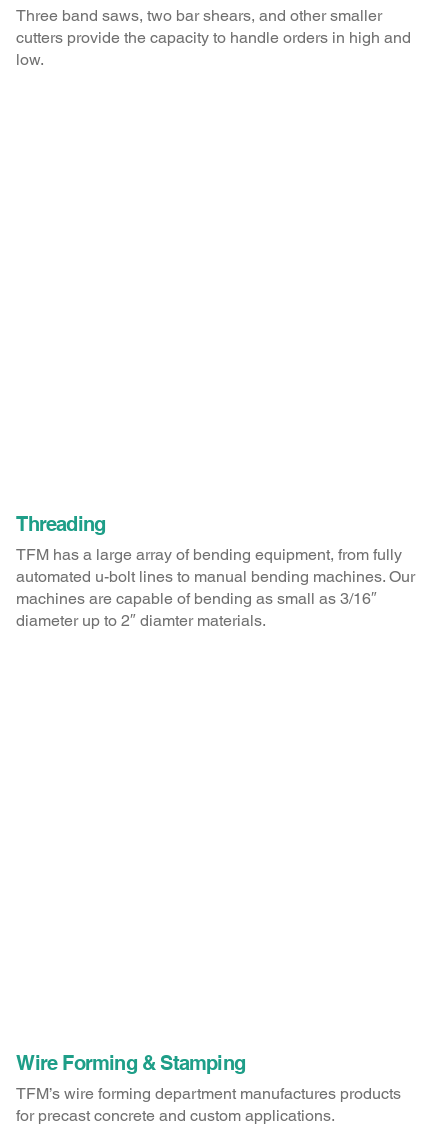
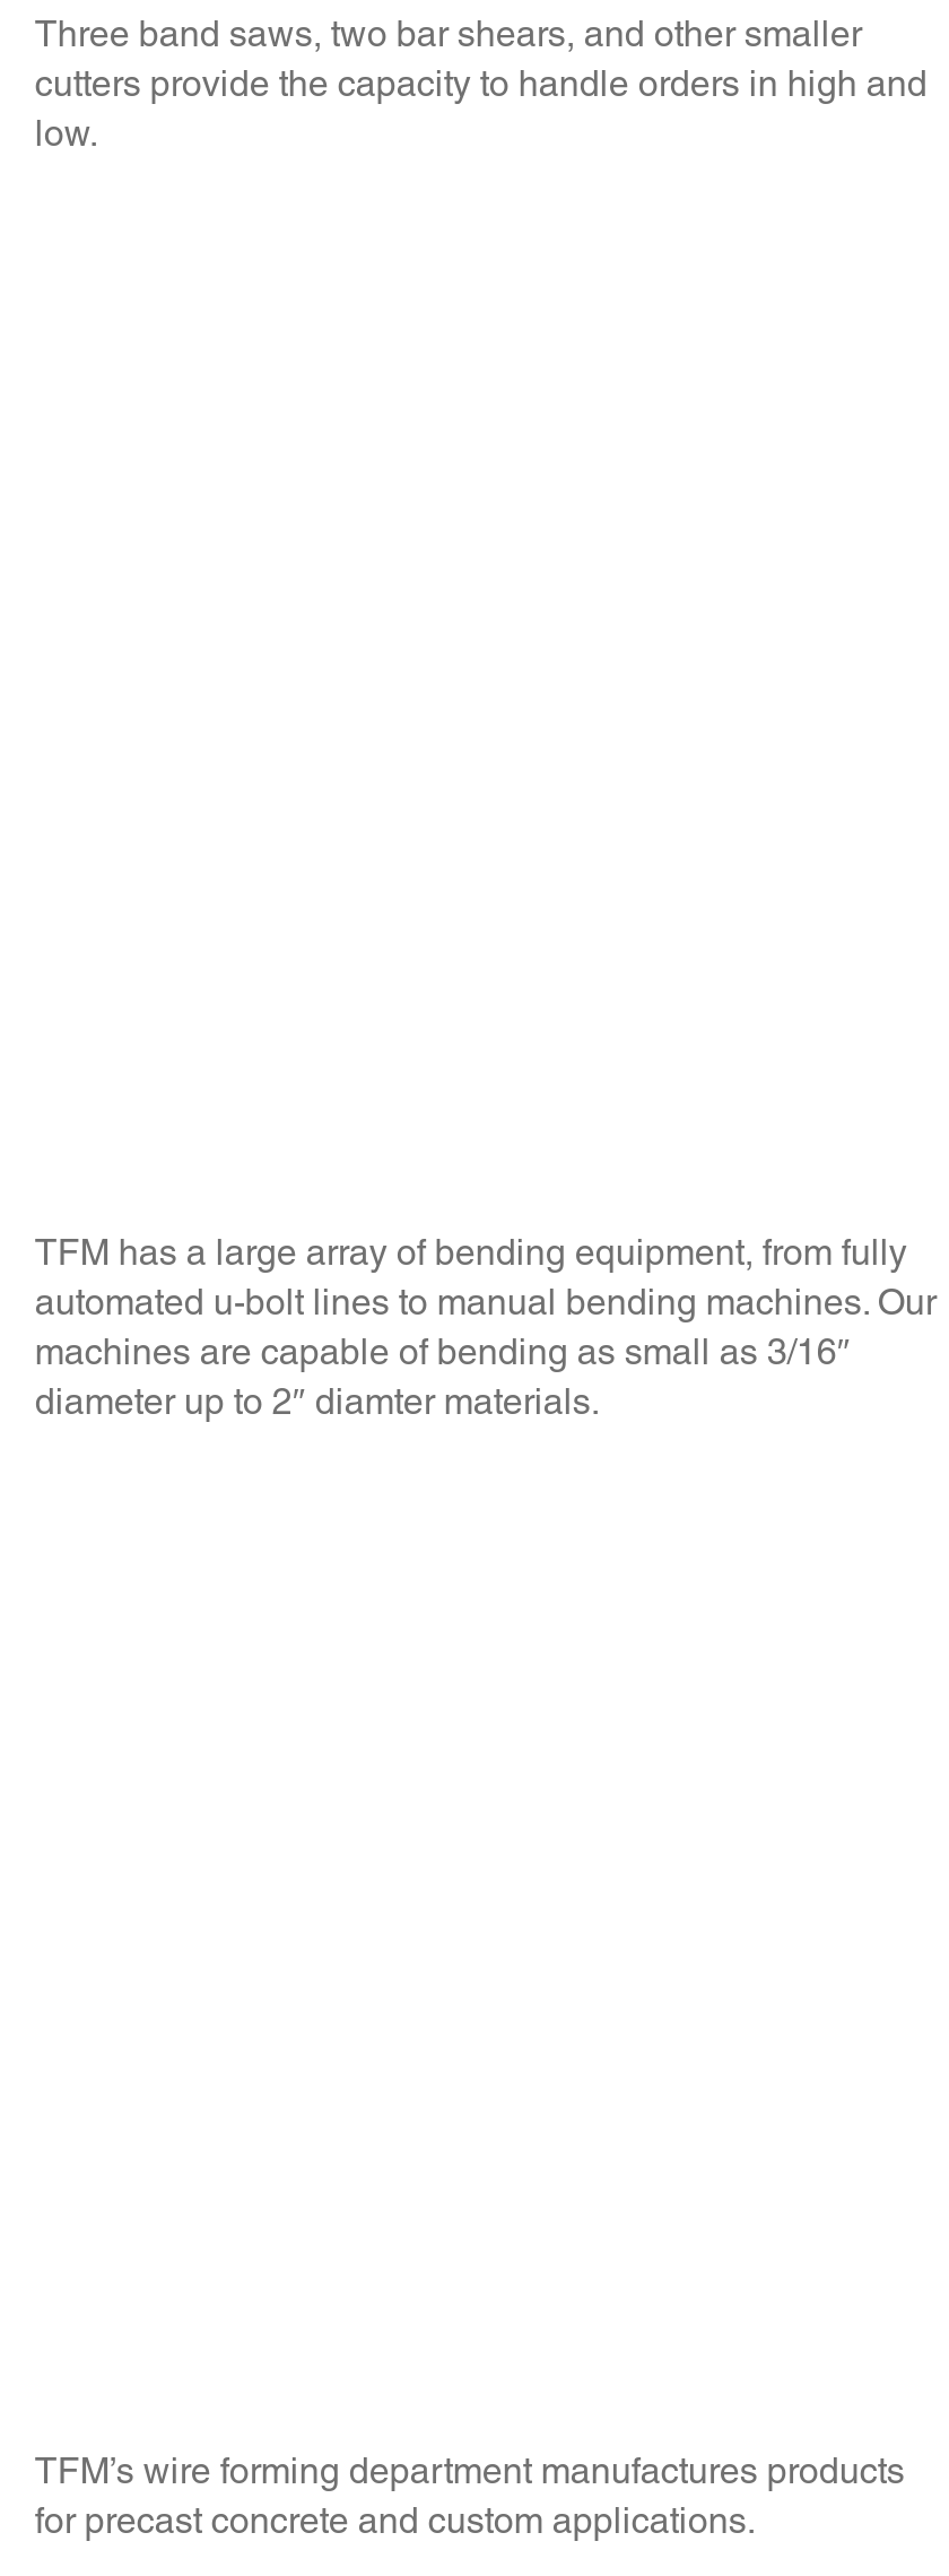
- Threading

- Wire Forming & Stamping
